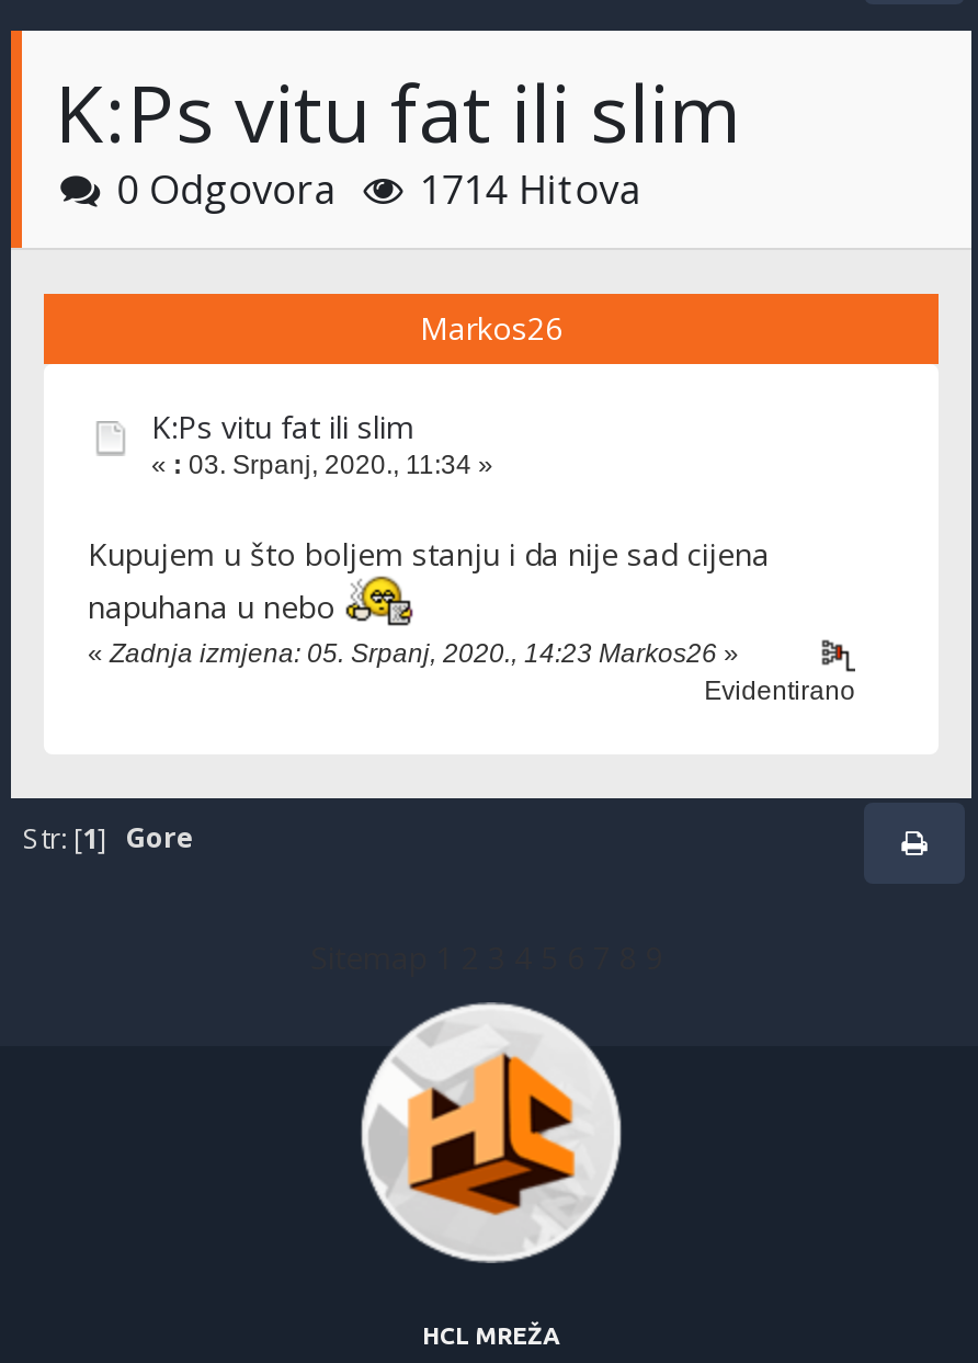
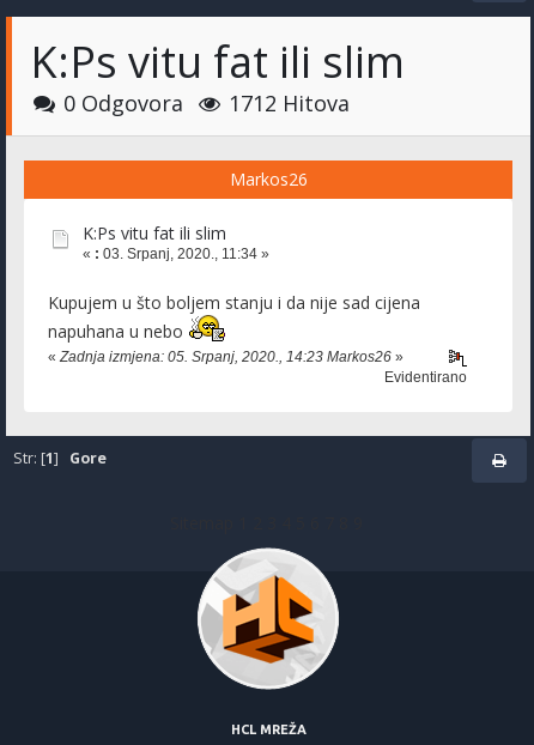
- 0 Odgovora 1714 Hitova
+ 0 Odgovora 1712 Hitova
